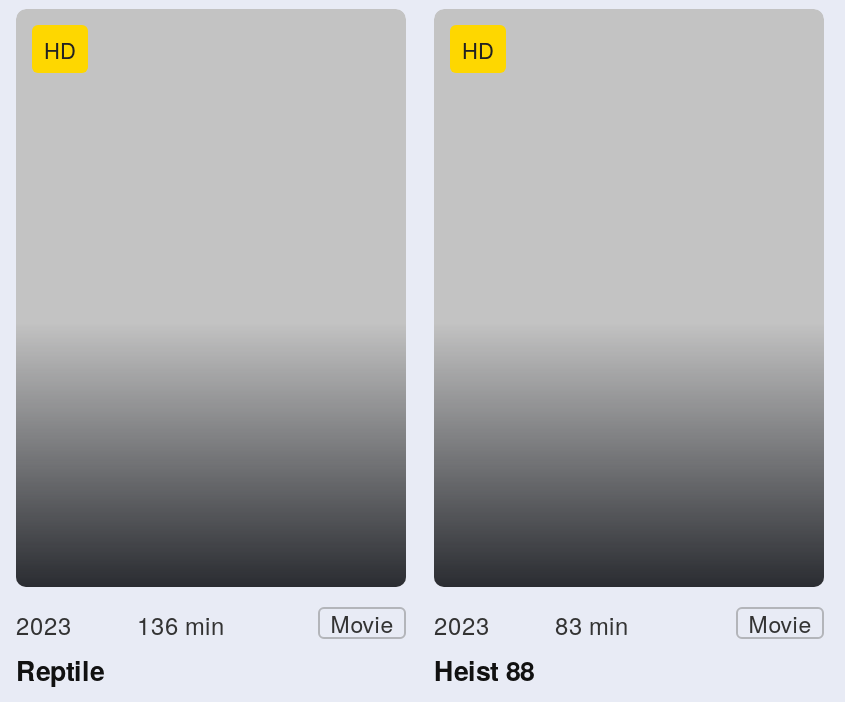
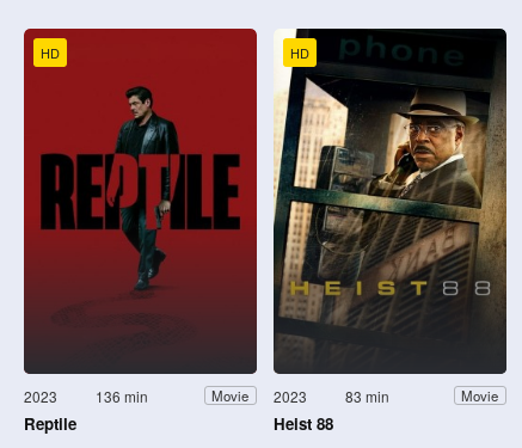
- [image]
+ [image]

- [image]
+ [image]
